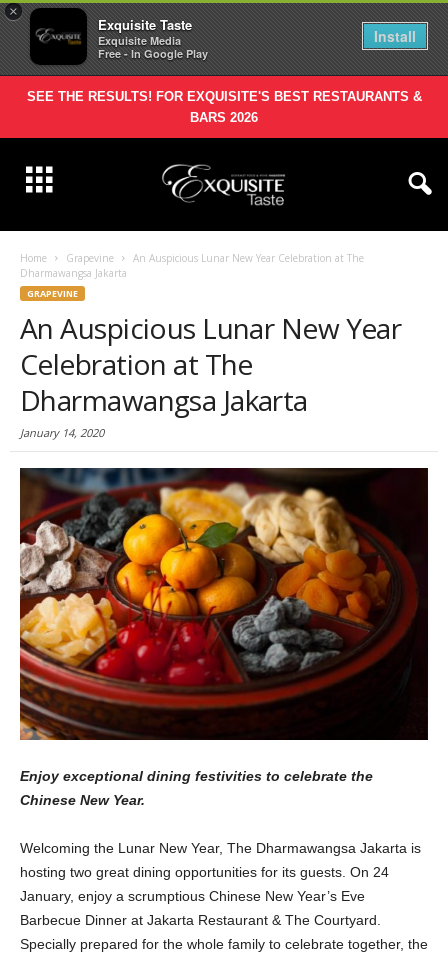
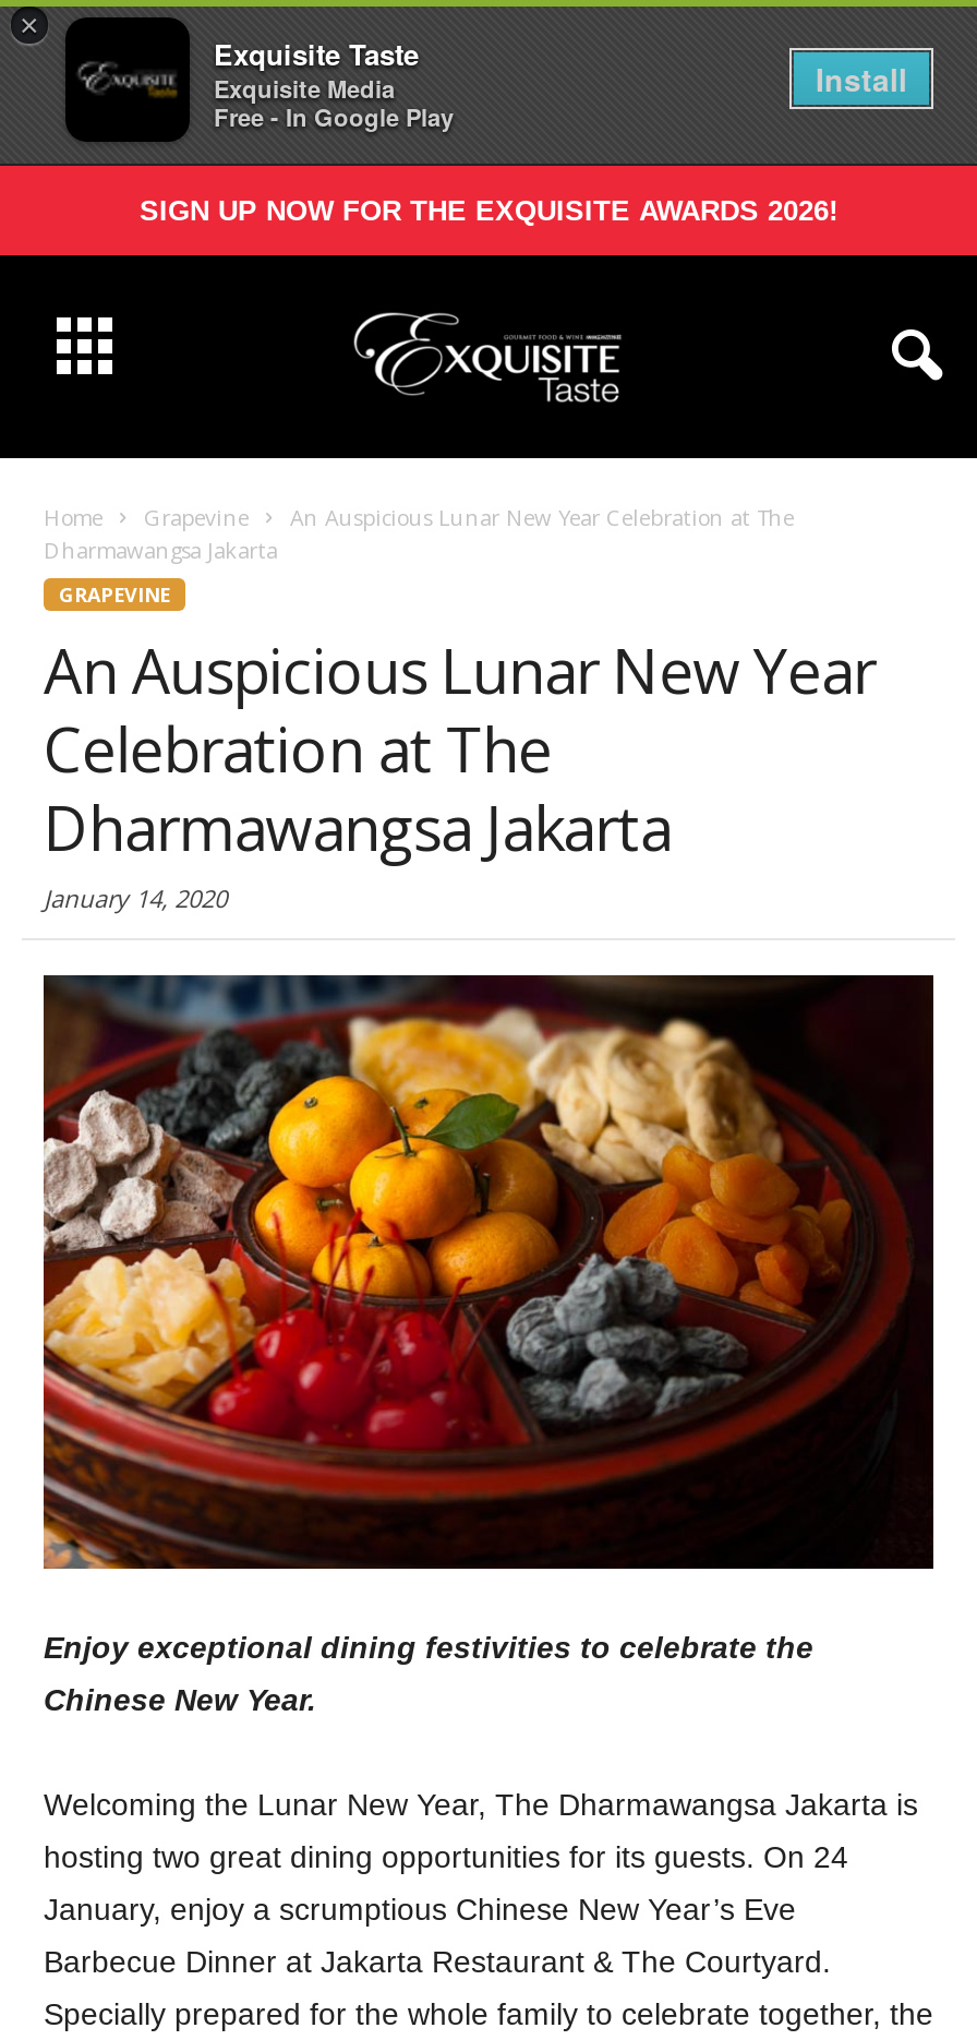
- SEE THE RESULTS! FOR EXQUISITE'S BEST RESTAURANTS &
- BARS 2026
+ SIGN UP NOW FOR THE EXQUISITE AWARDS 2026!
